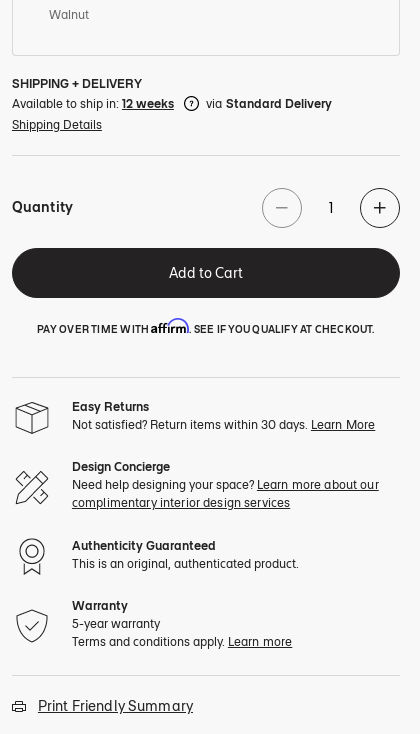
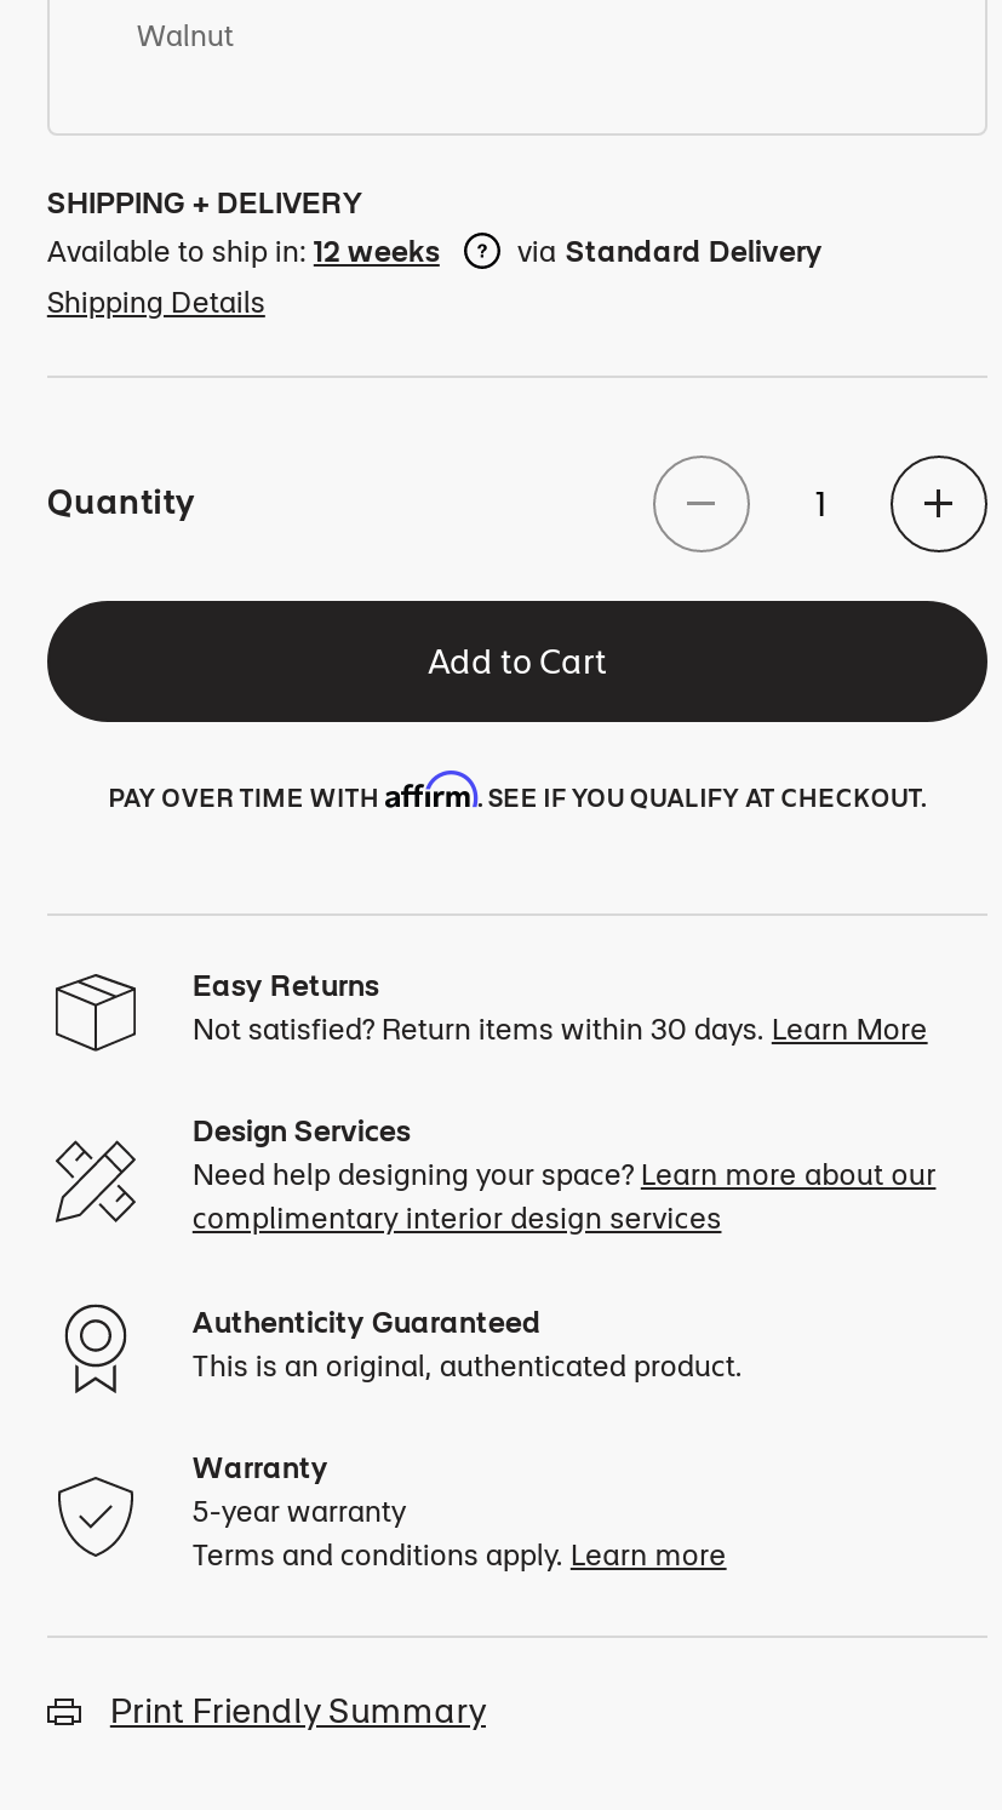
- Design Concierge
+ Design Services
